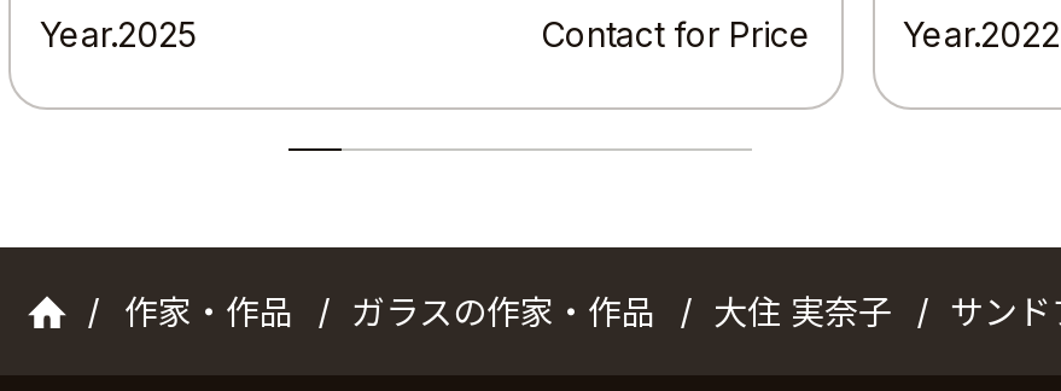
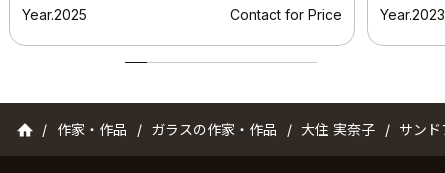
- Year.2022
+ Year.2023
